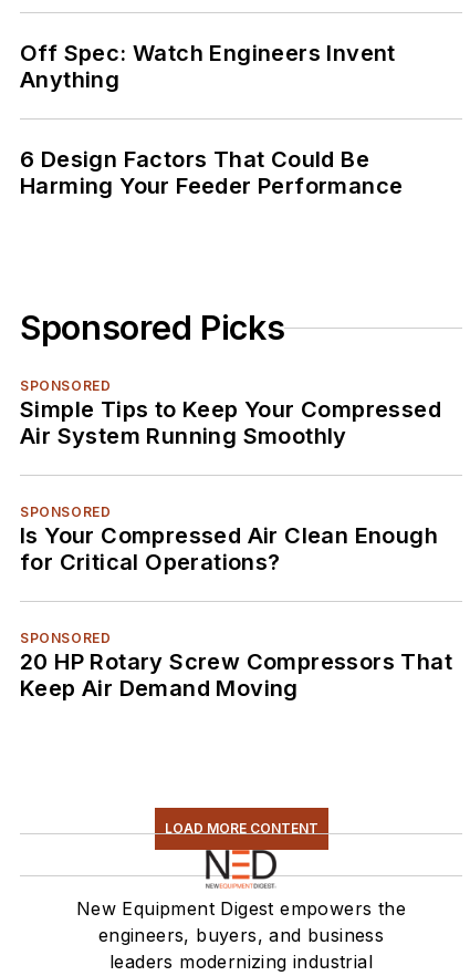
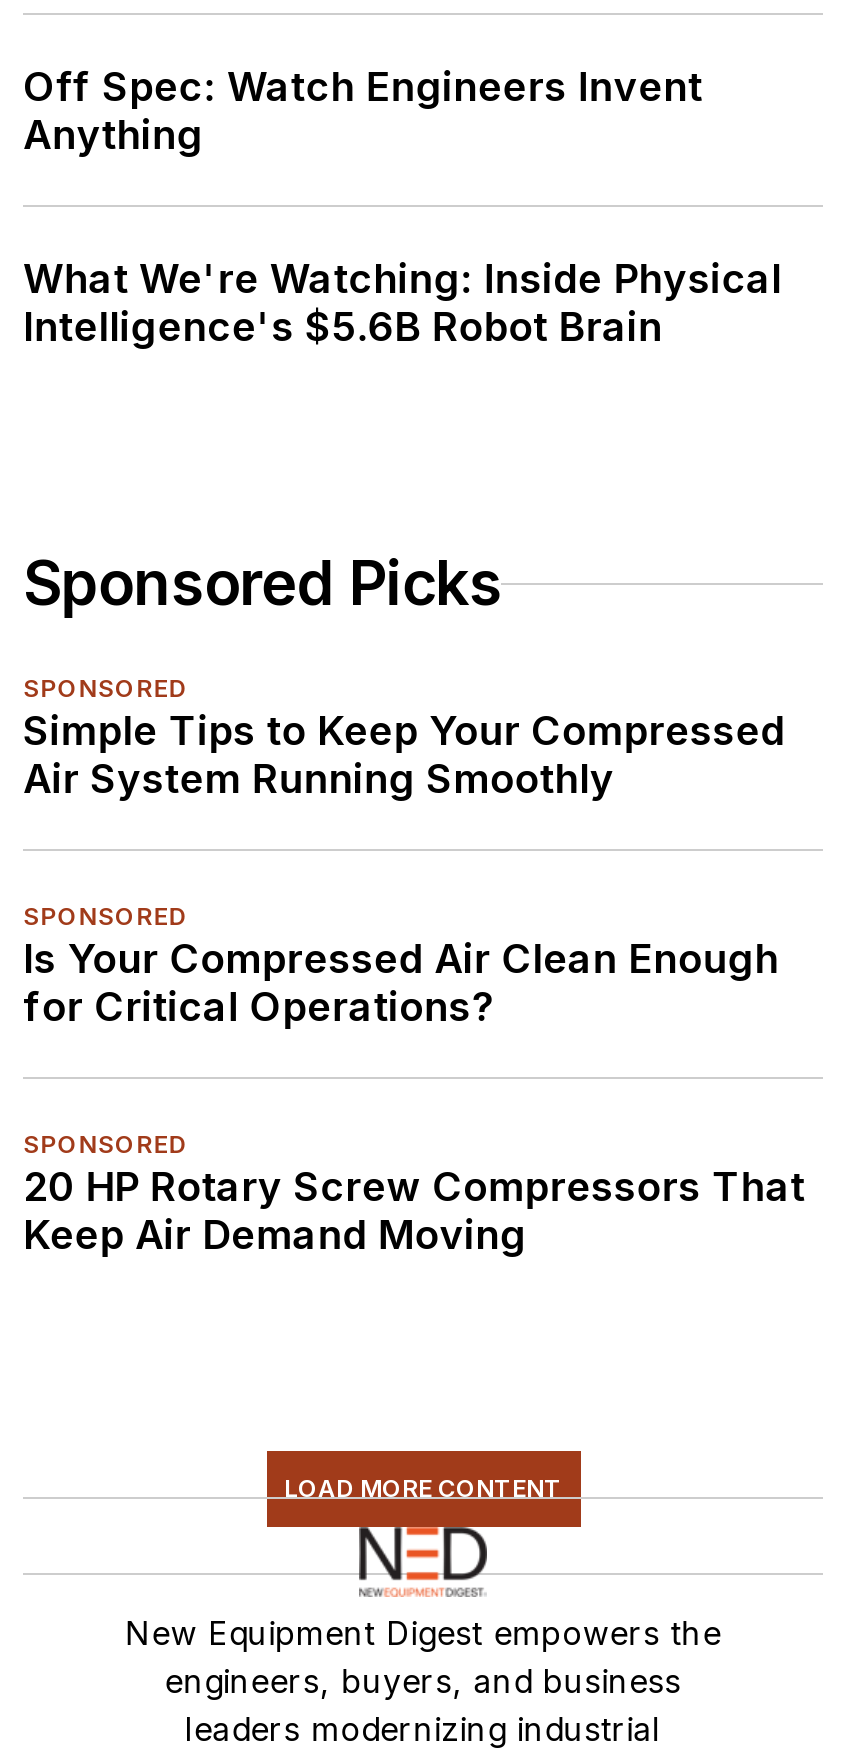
- 6 Design Factors That Could Be
- Harming Your Feeder Performance
+ What We're Watching: Inside Physical
+ Intelligence's $5.6B Robot Brain
